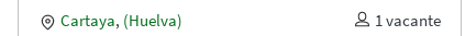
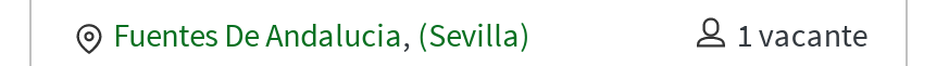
- Cartaya, (Huelva)
+ Fuentes De Andalucia, (Sevilla)
